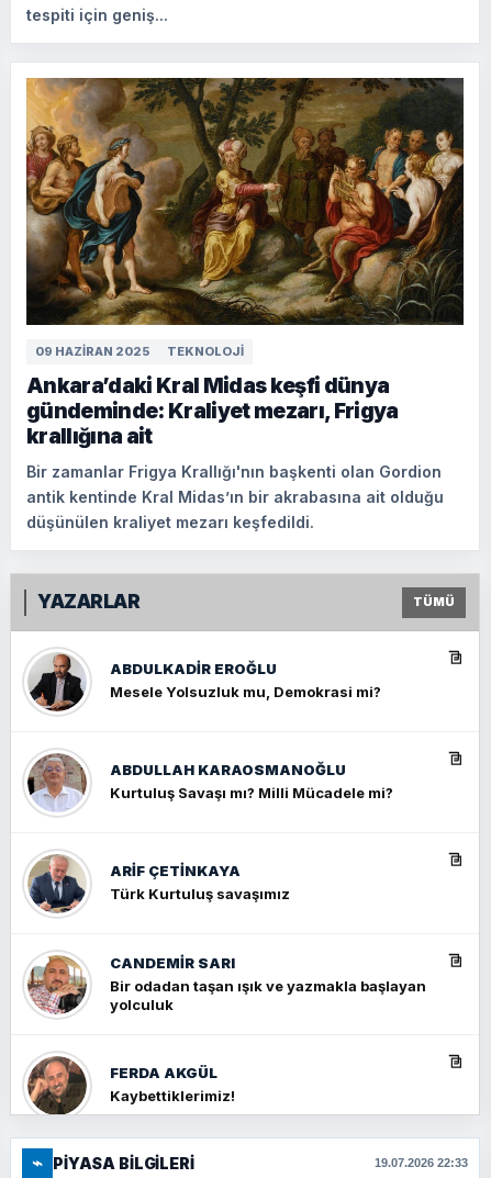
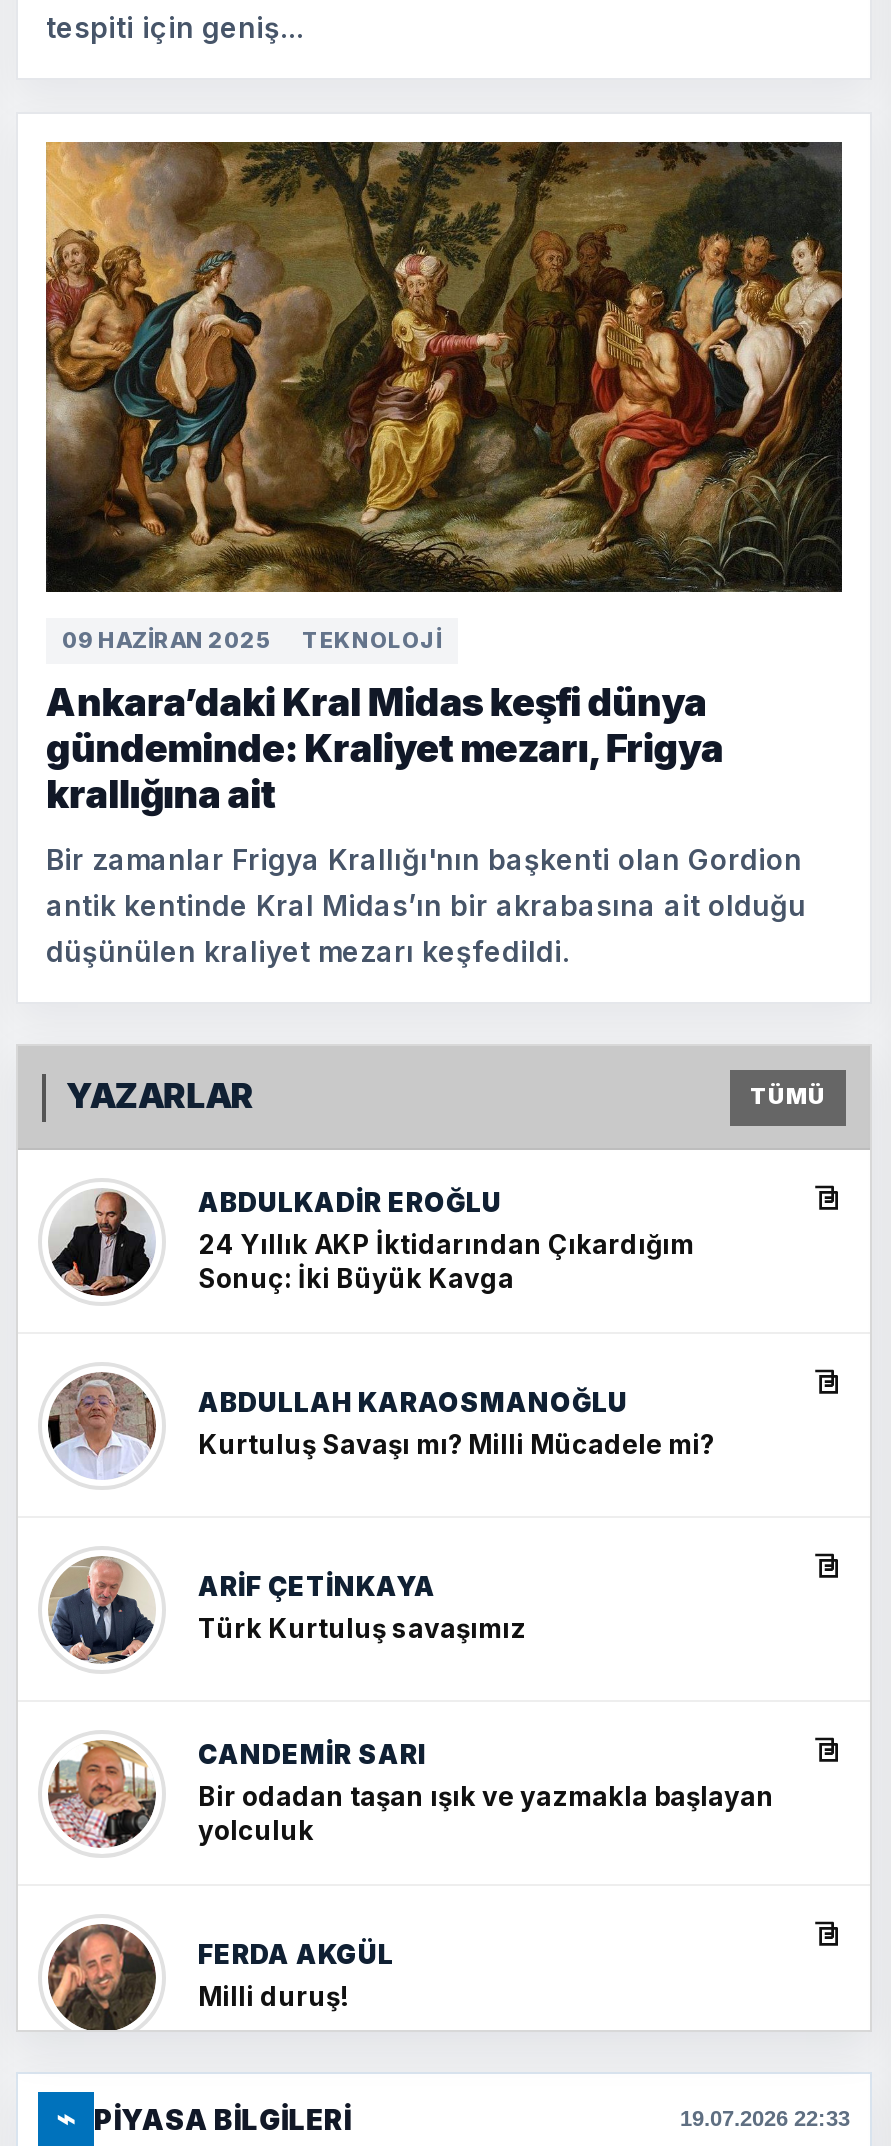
- Mesele Yolsuzluk mu, Demokrasi mi?
+ 24 Yıllık AKP İktidarından Çıkardığım
+ Sonuç: İki Büyük Kavga

- Kaybettiklerimiz!
+ Milli duruş!
